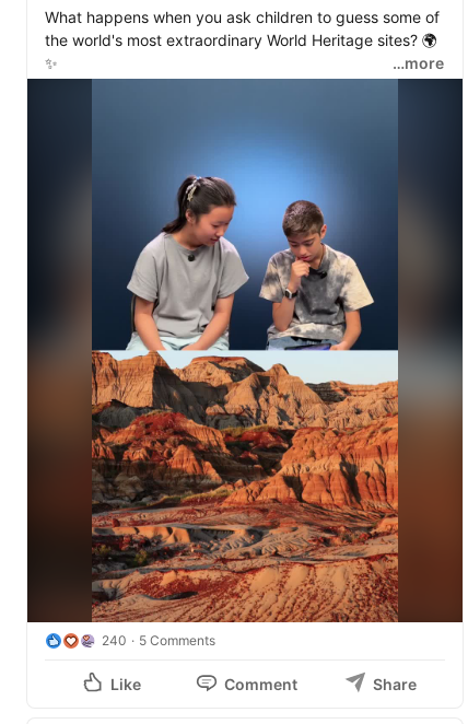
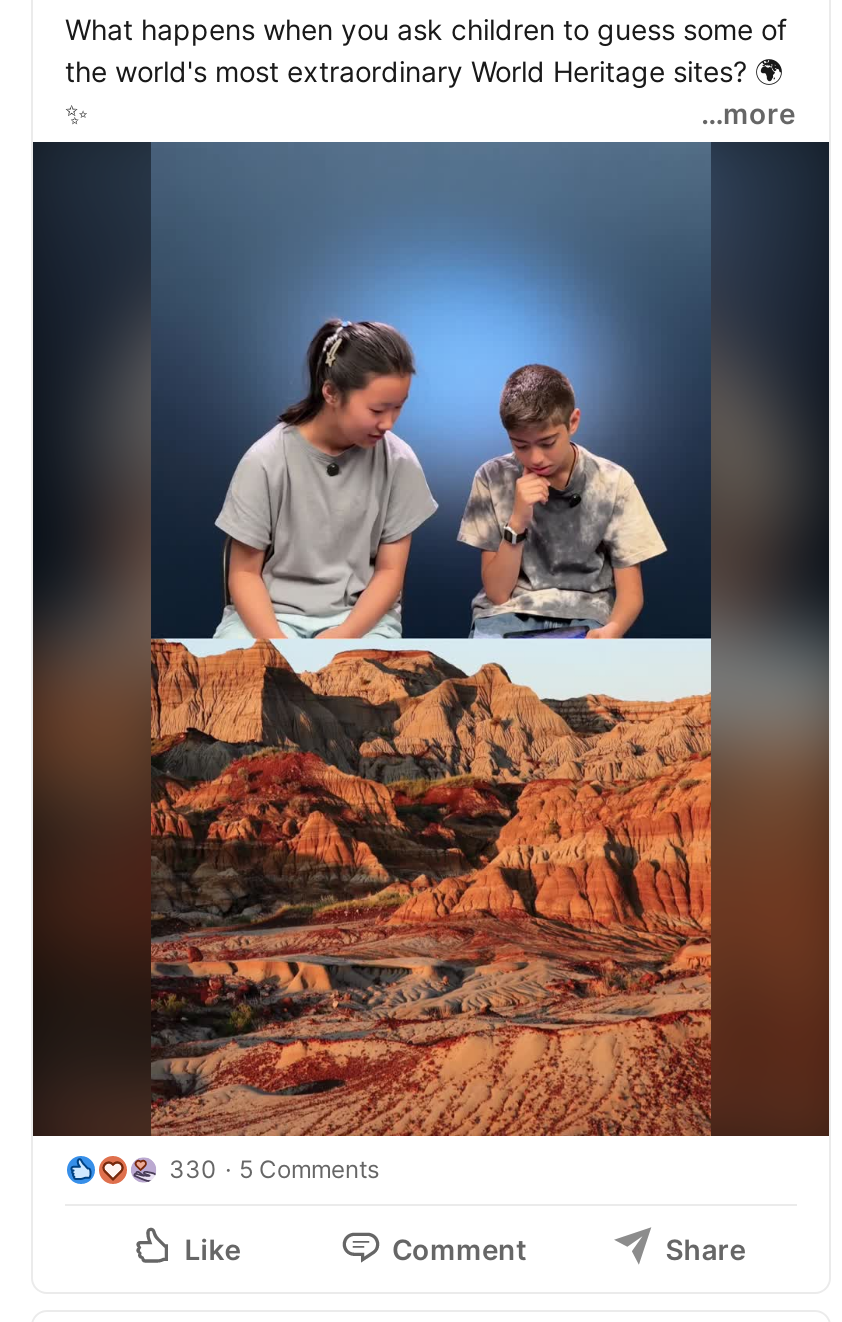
- 240 5 Comments
+ 330 5 Comments
